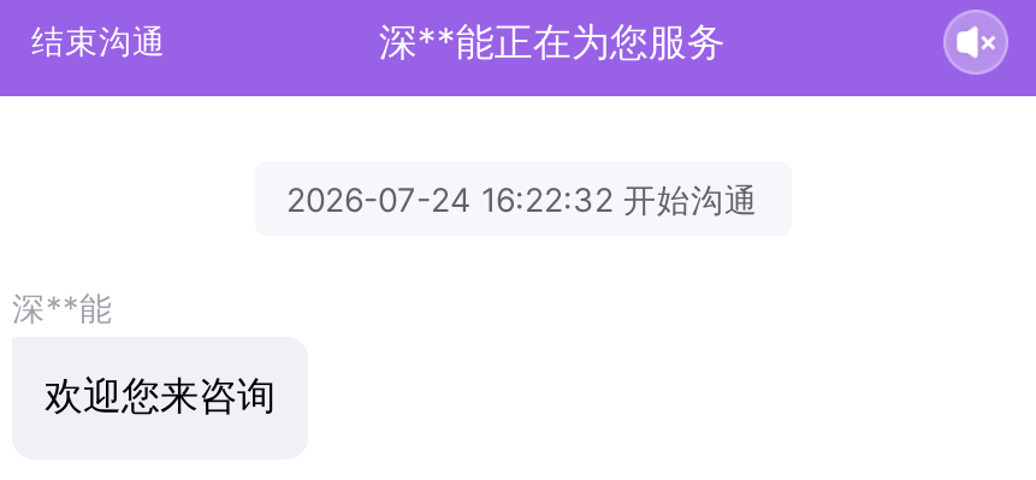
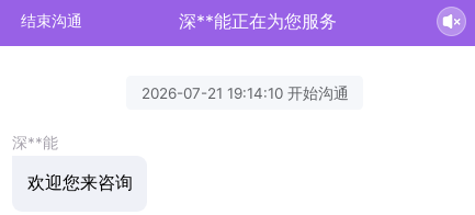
- 2026-07-24 16:22:32 开始沟通
+ 2026-07-21 19:14:10 开始沟通
